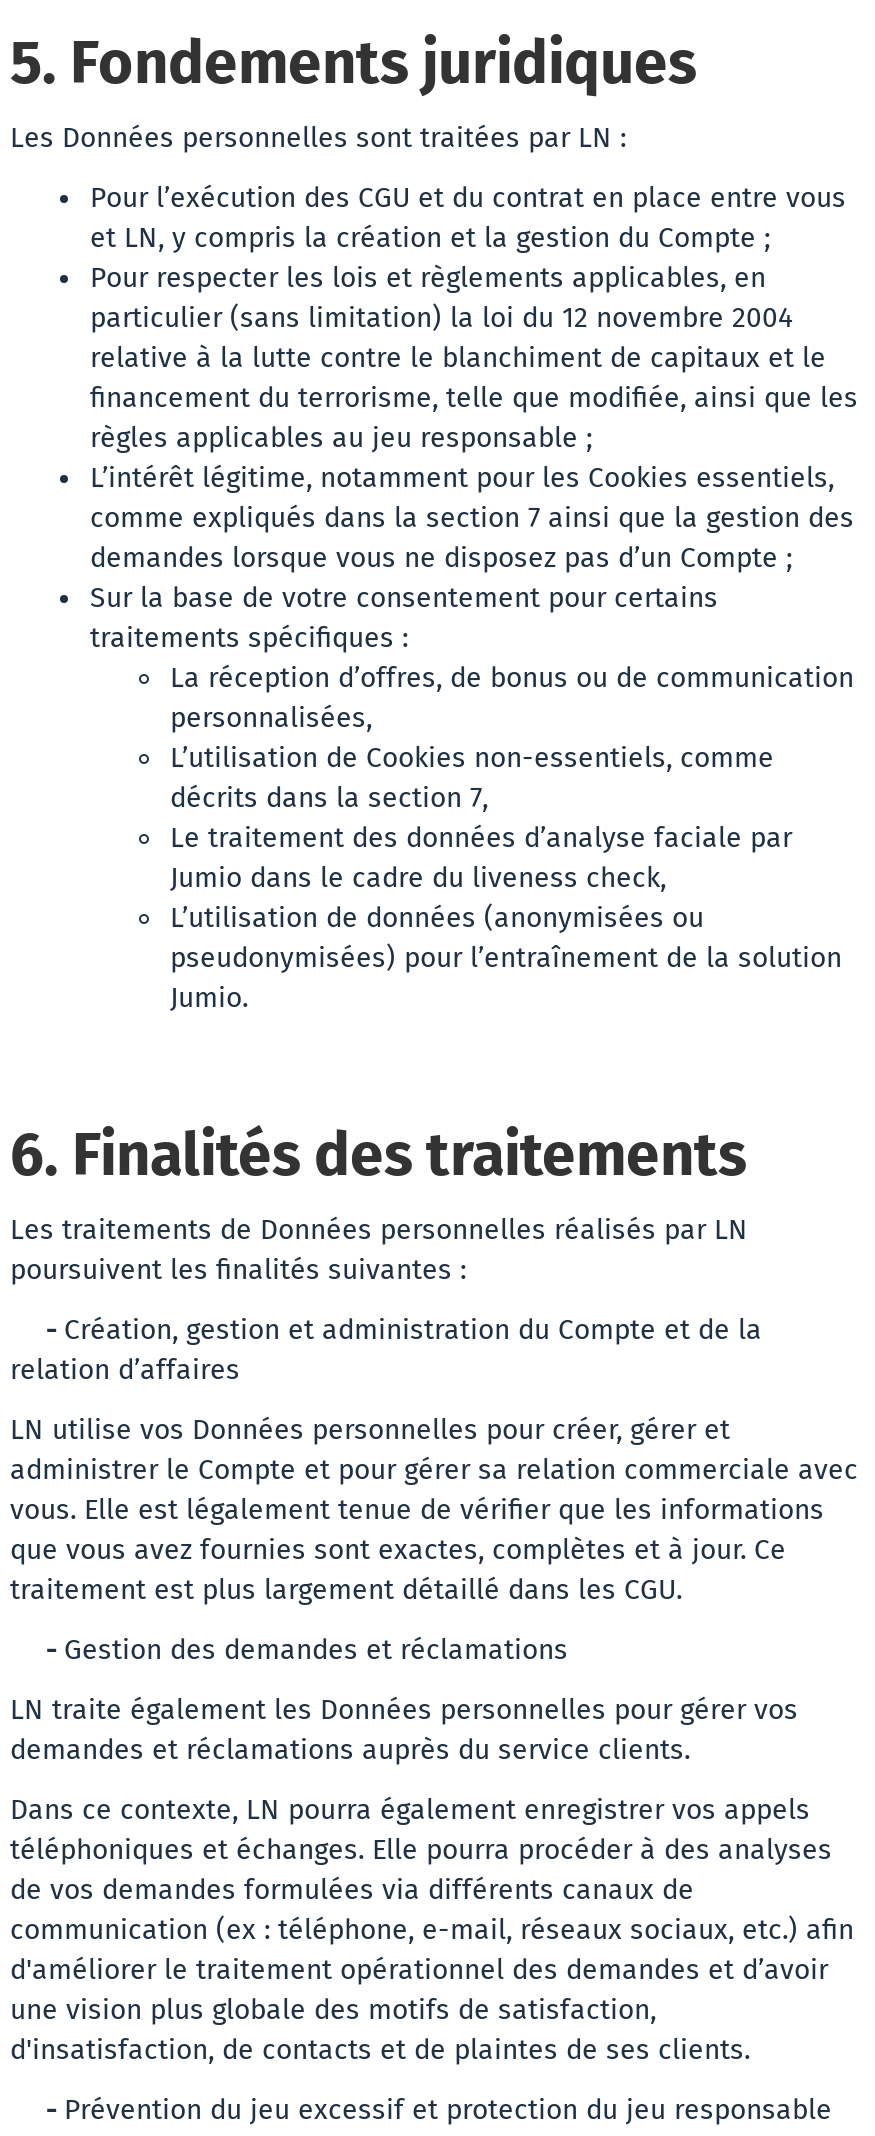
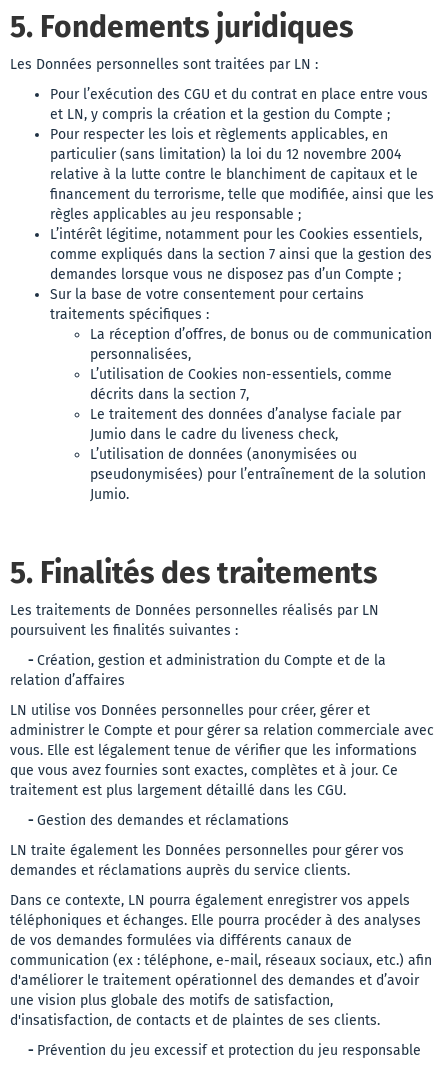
- 6. Finalités des traitements
+ 5. Finalités des traitements
